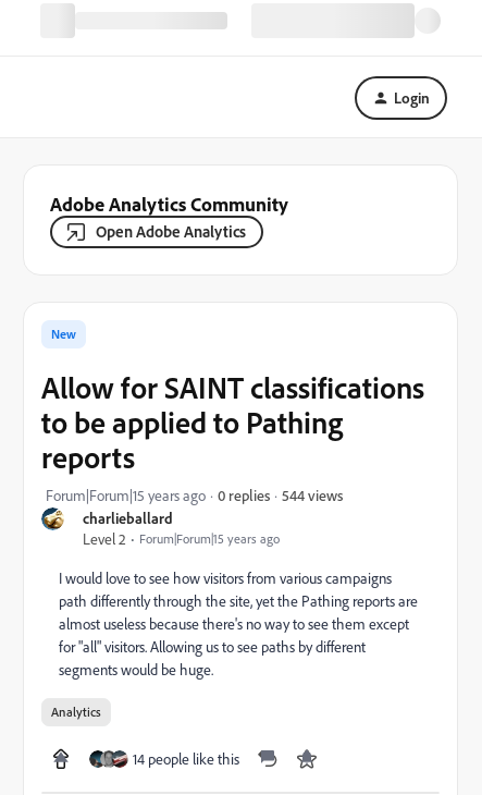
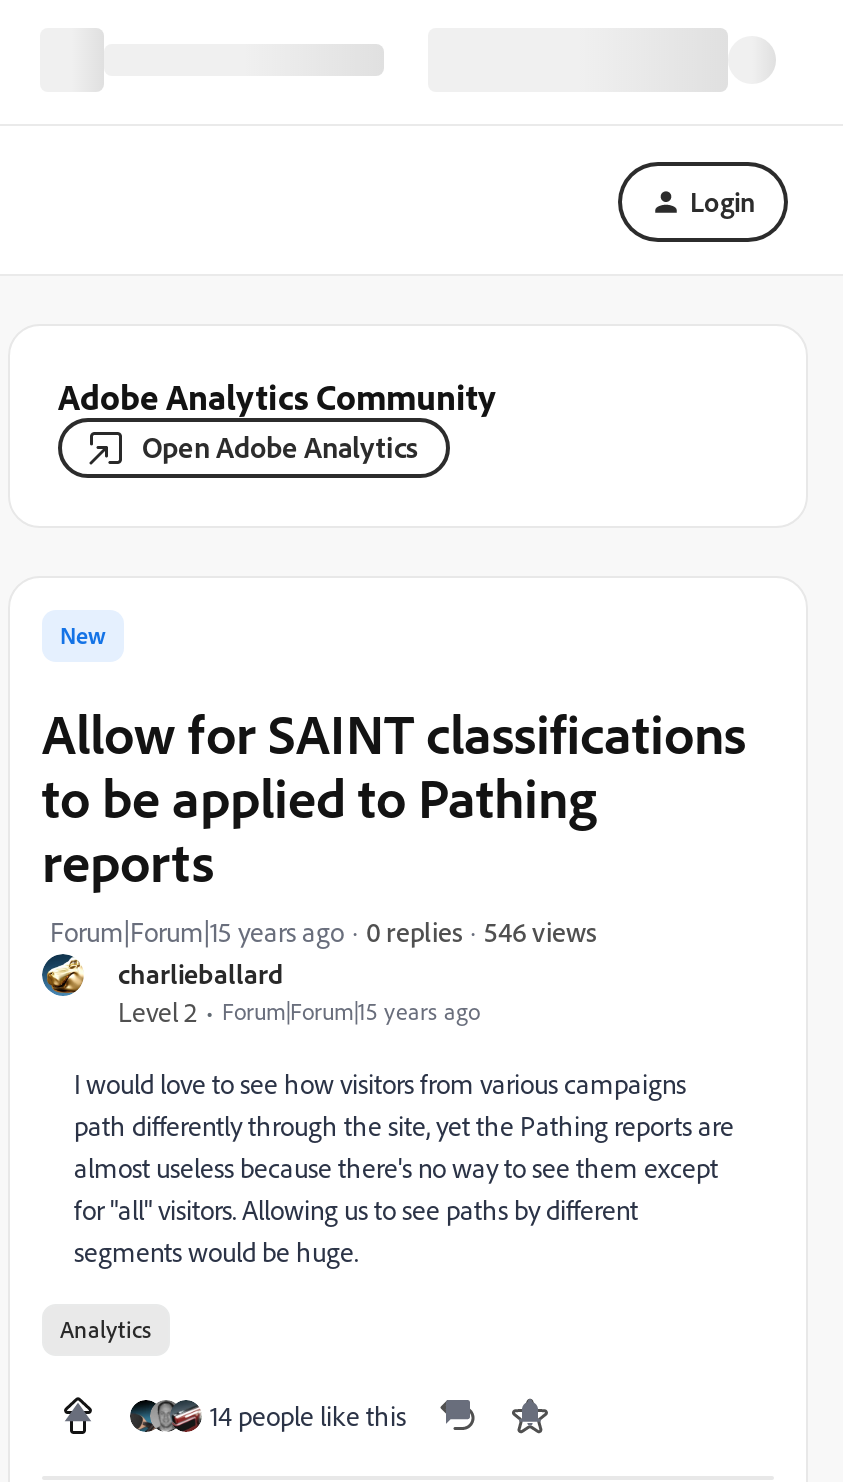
- 544 views
+ 546 views
